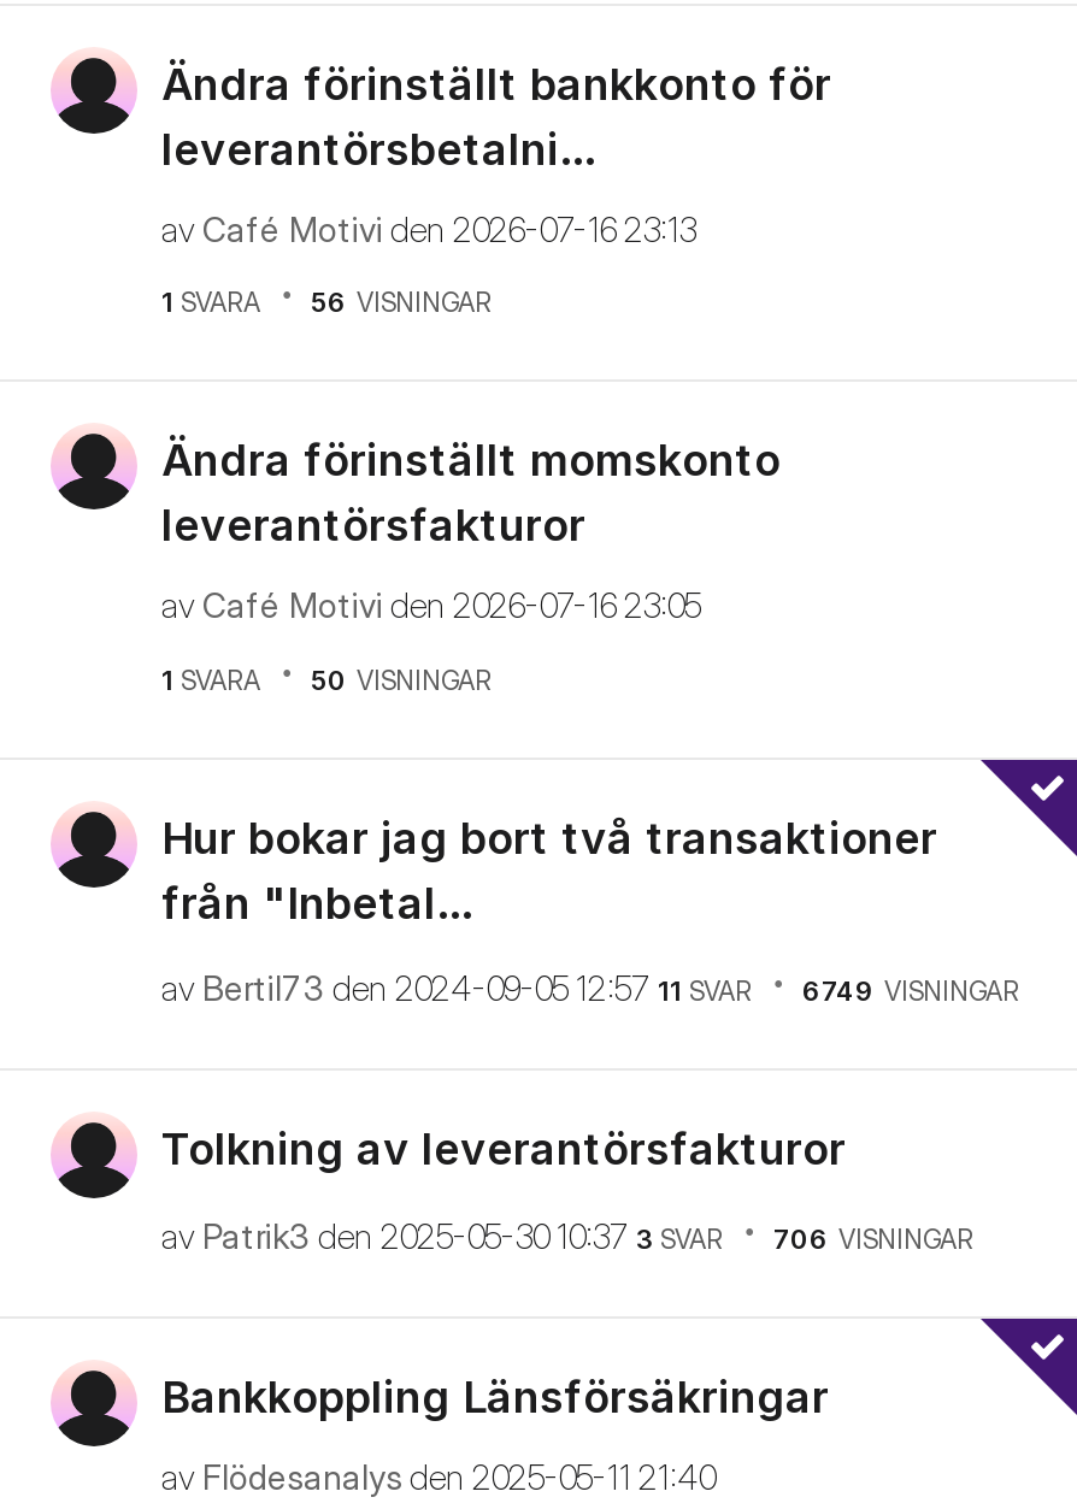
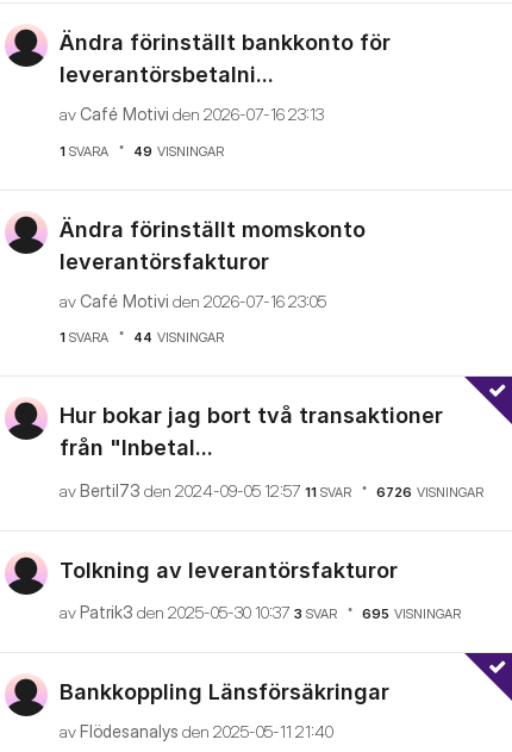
- 1 SVARA 56 VISNINGAR
+ 1 SVARA 49 VISNINGAR

- 1 SVARA 50 VISNINGAR
+ 1 SVARA 44 VISNINGAR

- av Bertil73 den 2024-09-05 12:57 11 SVAR 6749 VISNINGAR
+ av Bertil73 den 2024-09-05 12:57 11 SVAR 6726 VISNINGAR

- av Patrik3 den 2025-05-30 10:37 3 SVAR 706 VISNINGAR
+ av Patrik3 den 2025-05-30 10:37 3 SVAR 695 VISNINGAR
